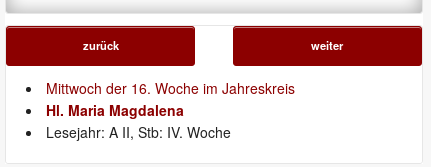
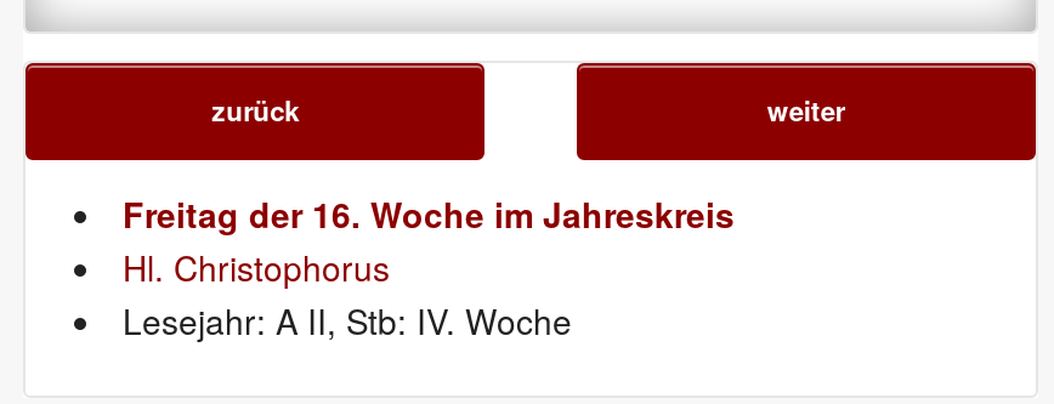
- Mittwoch der 16. Woche im Jahreskreis
- Hl. Maria Magdalena
+ Freitag der 16. Woche im Jahreskreis
+ Hl. Christophorus
